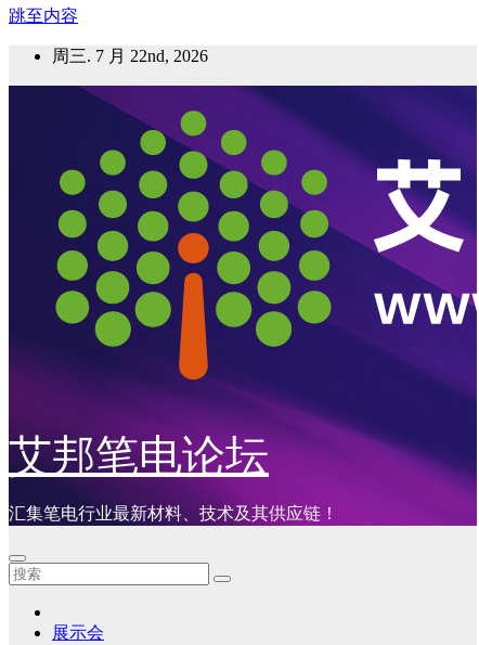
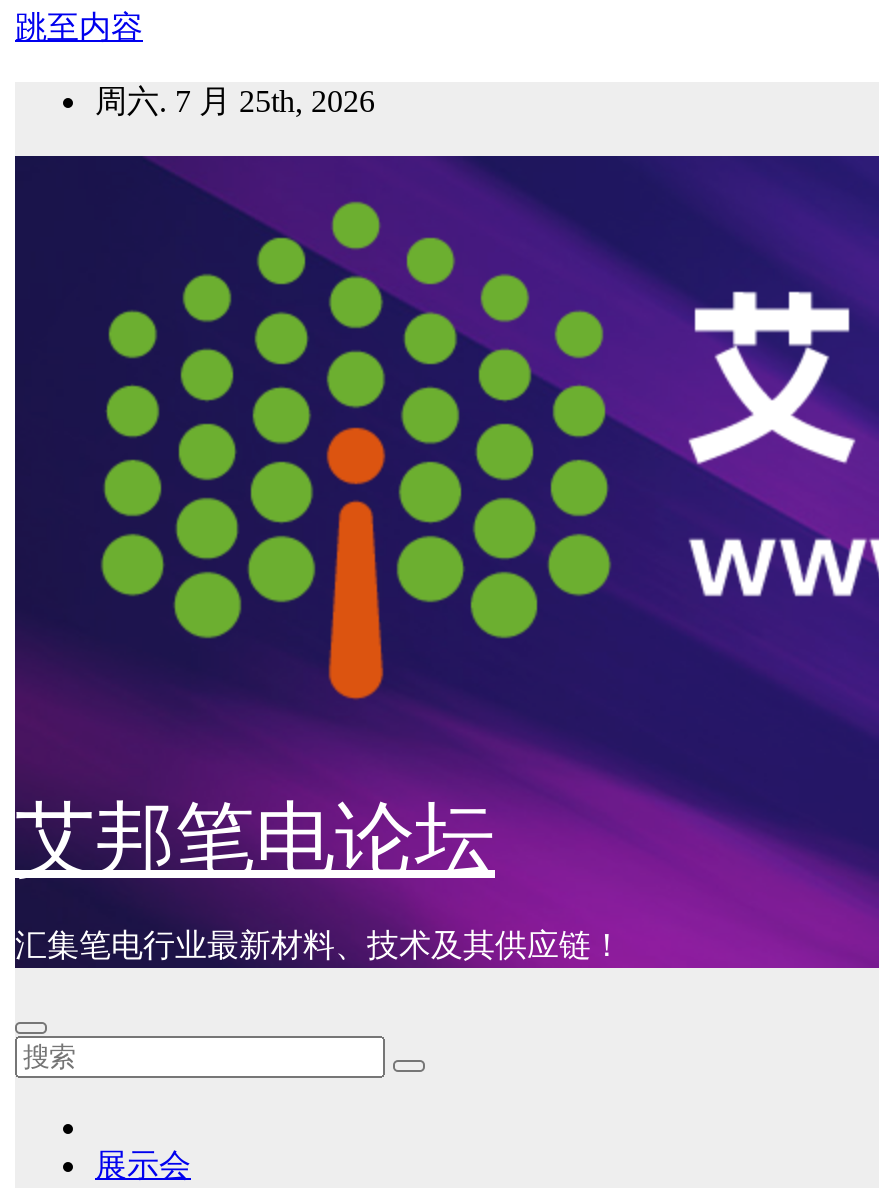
- 周三. 7 月 22nd, 2026
+ 周六. 7 月 25th, 2026
